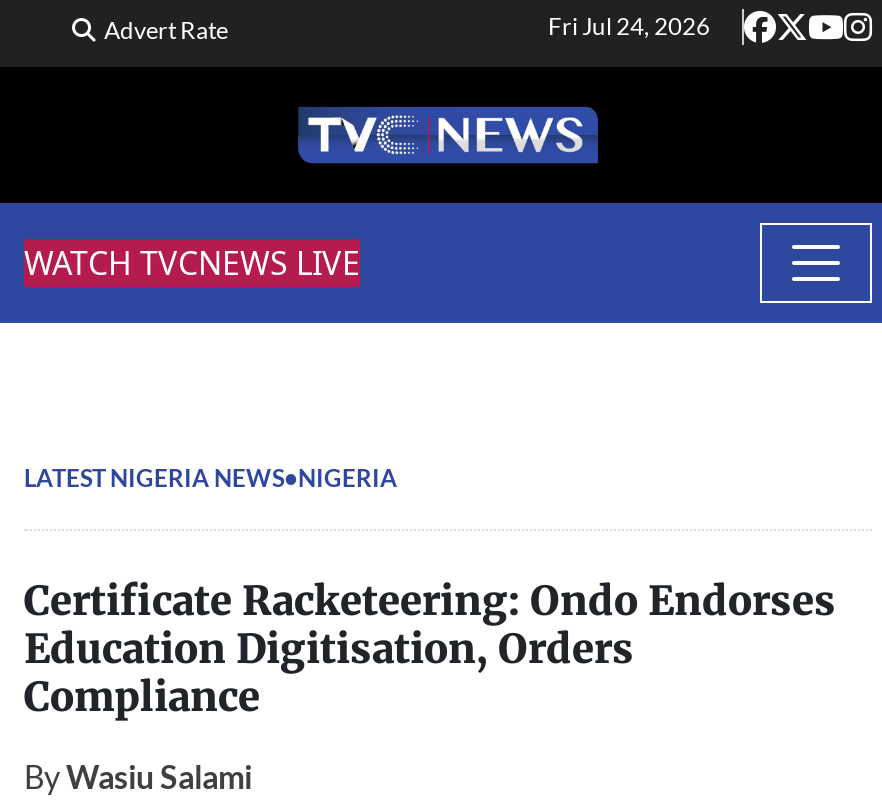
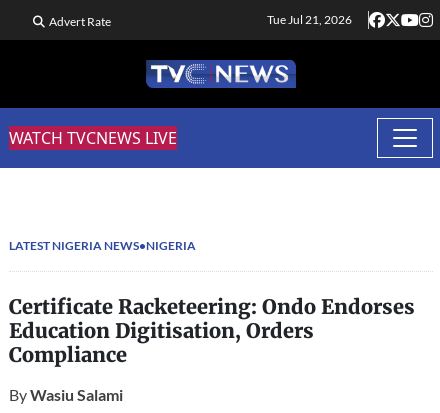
- Fri Jul 24, 2026
+ Tue Jul 21, 2026
